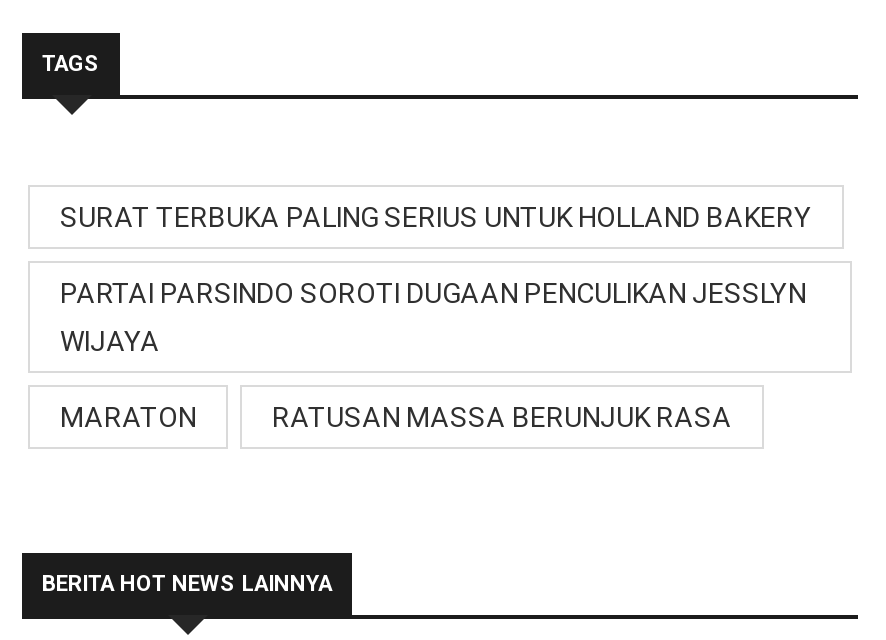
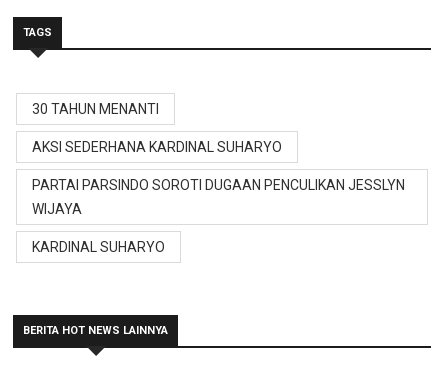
- SURAT TERBUKA PALING SERIUS UNTUK HOLLAND BAKERY
+ 30 TAHUN MENANTI
+ AKSI SEDERHANA KARDINAL SUHARYO

- MARATON
- RATUSAN MASSA BERUNJUK RASA
+ KARDINAL SUHARYO
